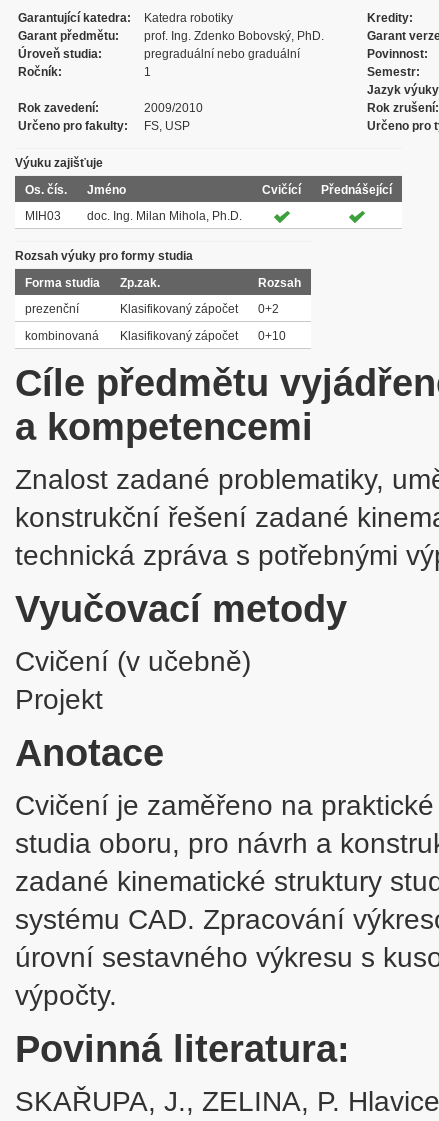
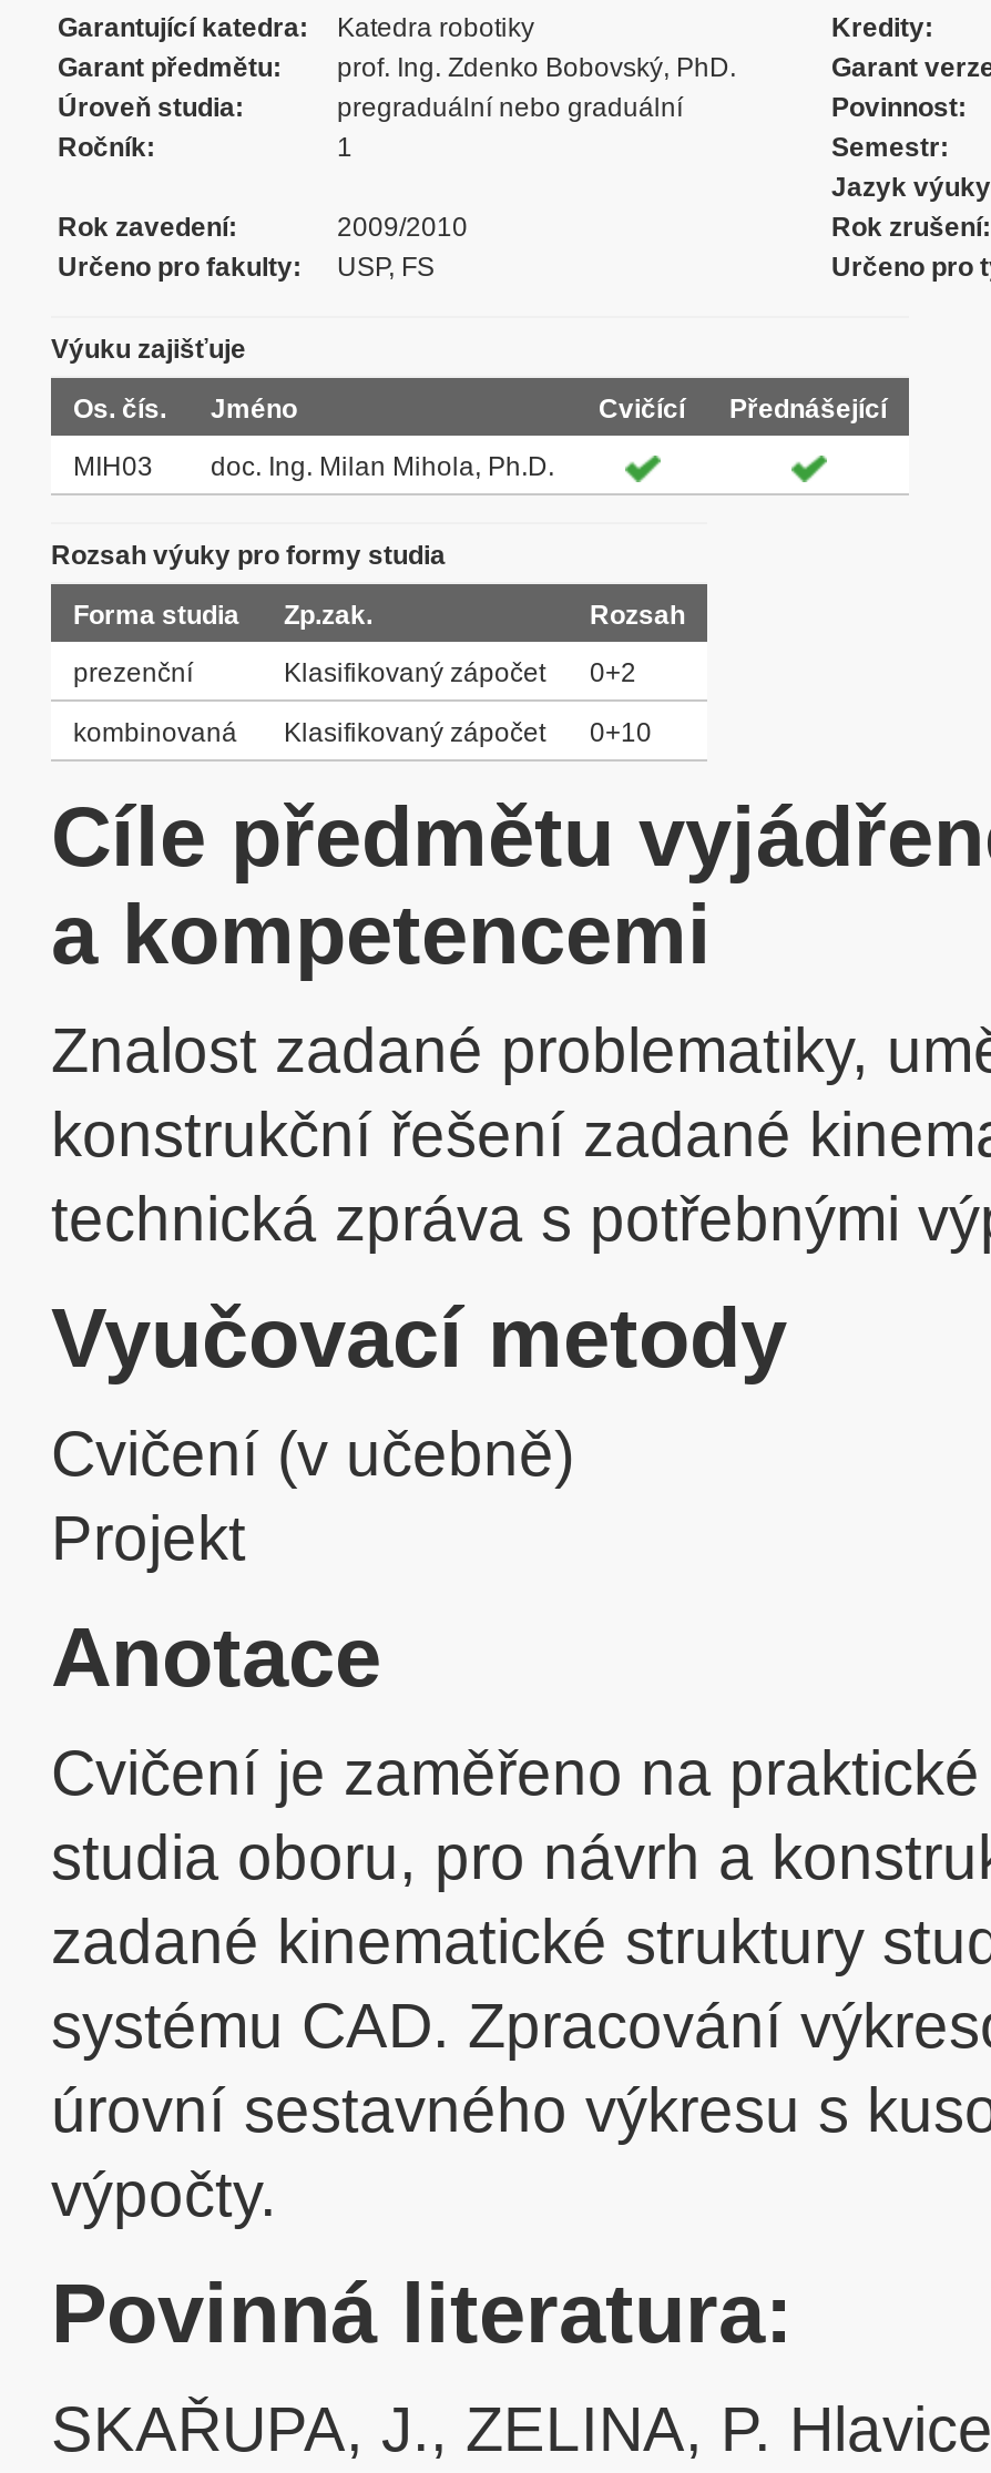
- FS, USP
+ USP, FS
